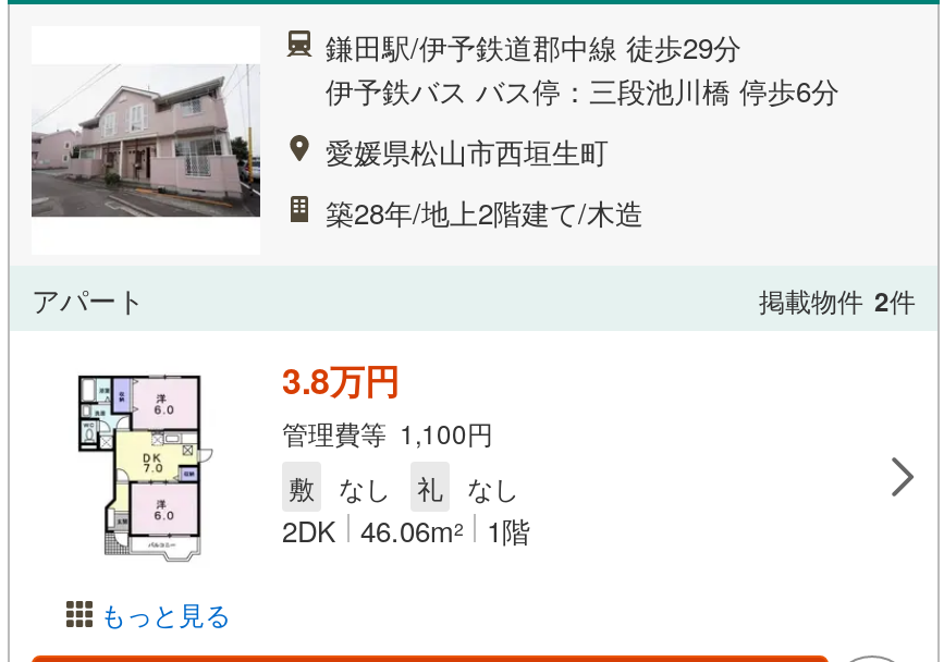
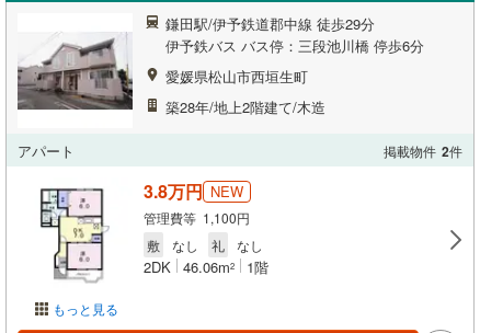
- 3.8万円
+ 3.8万円 NEW
